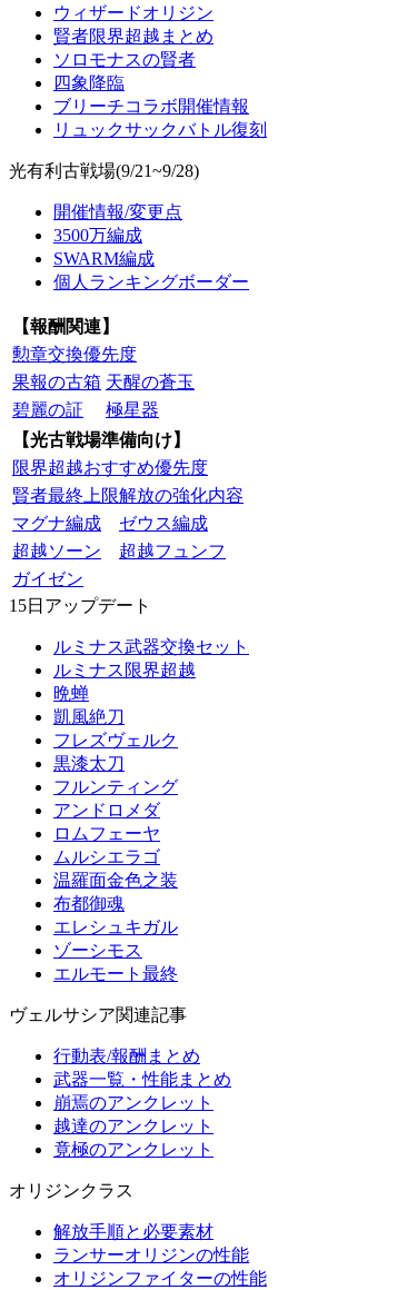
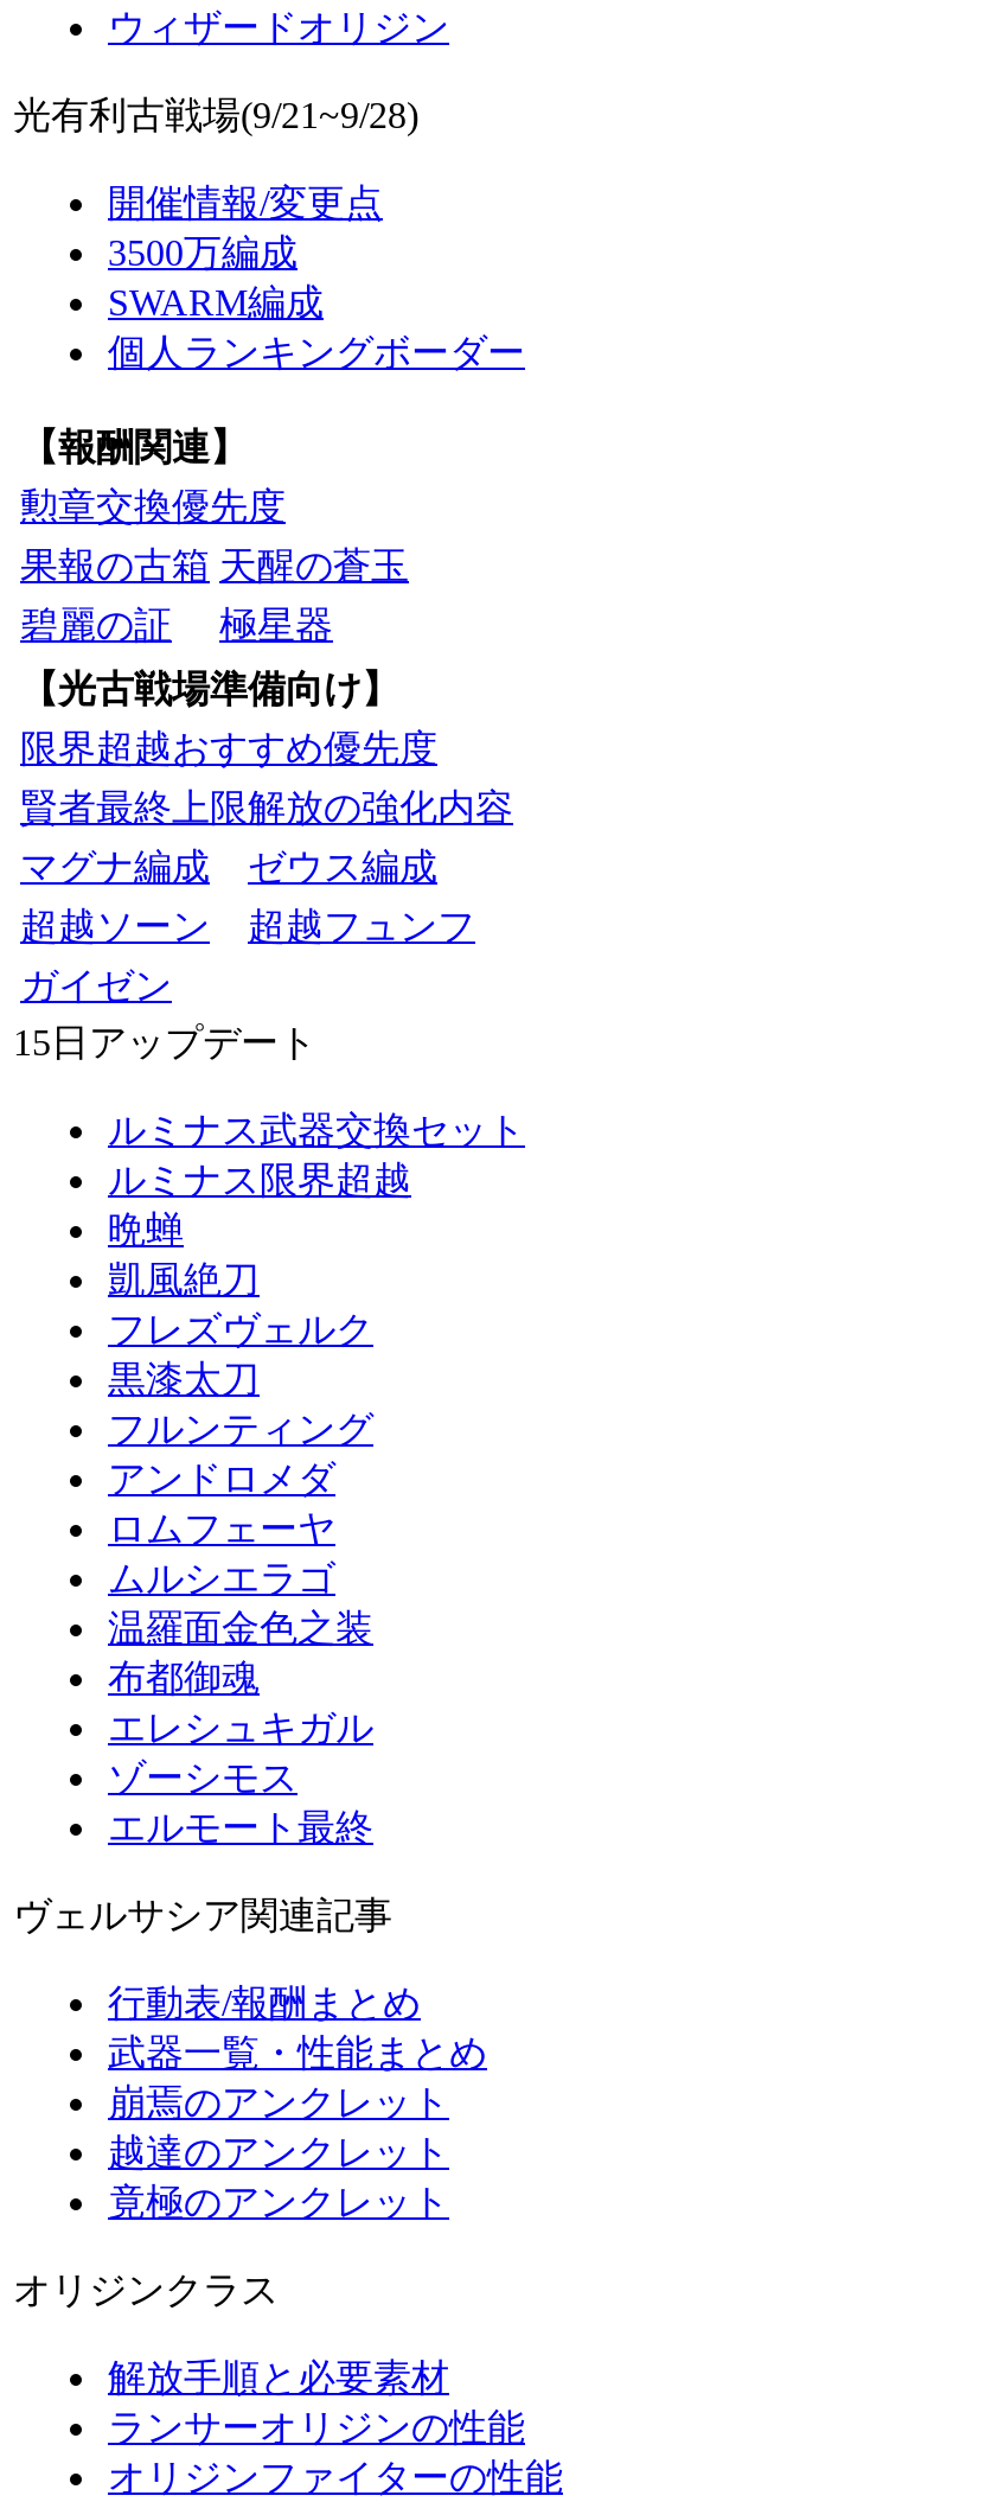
- 賢者限界超越まとめ
- ソロモナスの賢者
- 四象降臨
- ブリーチコラボ開催情報
- リュックサックバトル復刻
